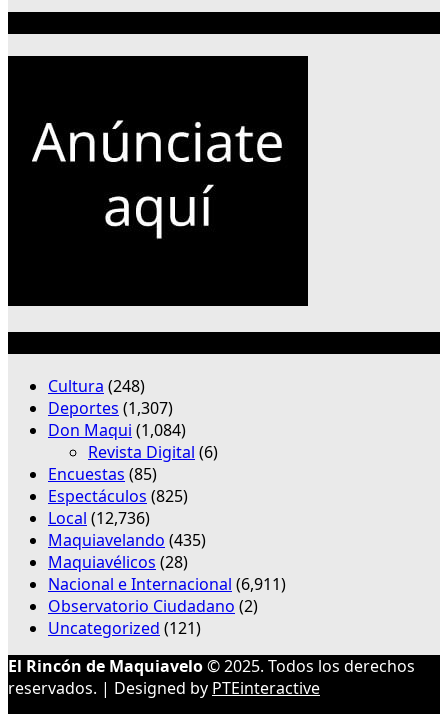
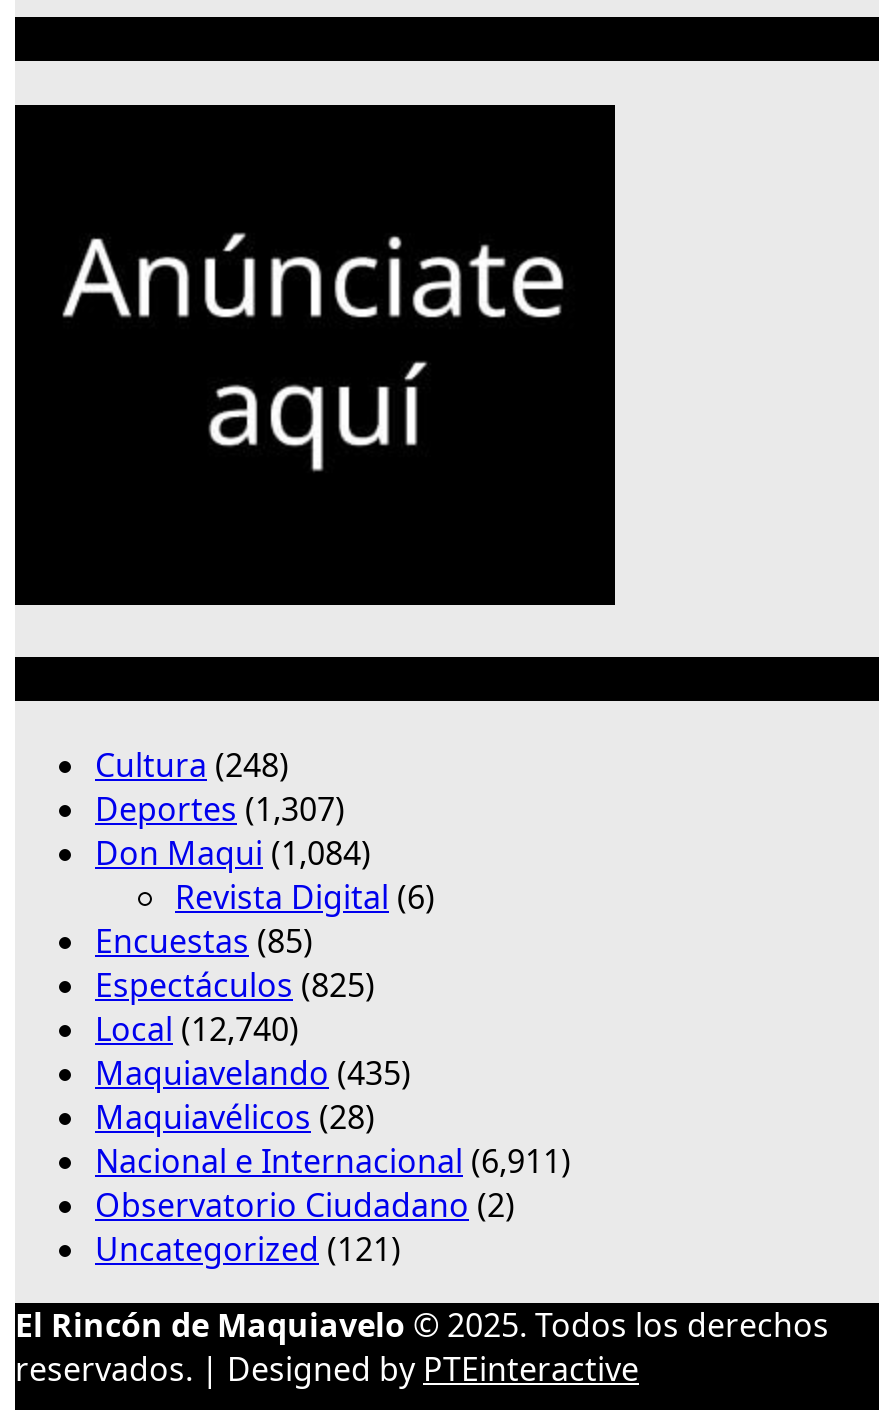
- Local (12,736)
+ Local (12,740)
